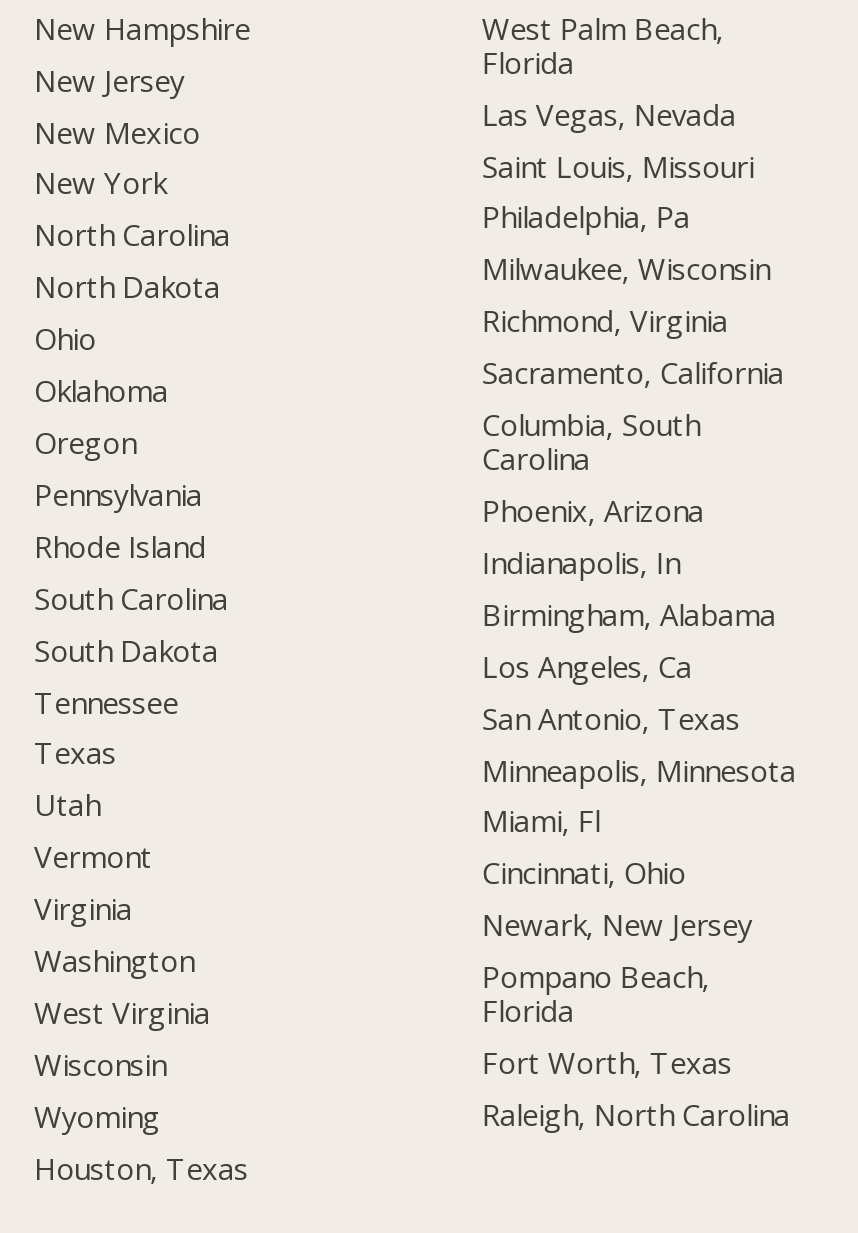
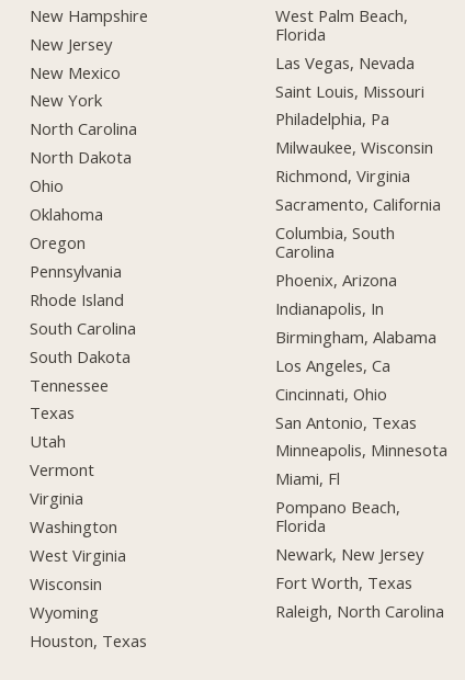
moved down: San Antonio, Texas | Minneapolis, Minnesota | Miami, Fl

moved up: Cincinnati, Ohio

moved down: Newark, New Jersey

moved up: Pompano Beach, | Florida
